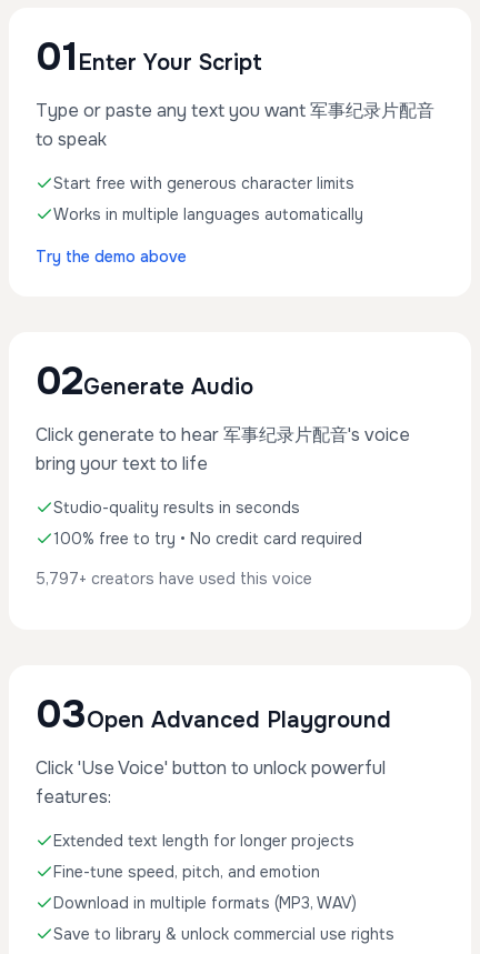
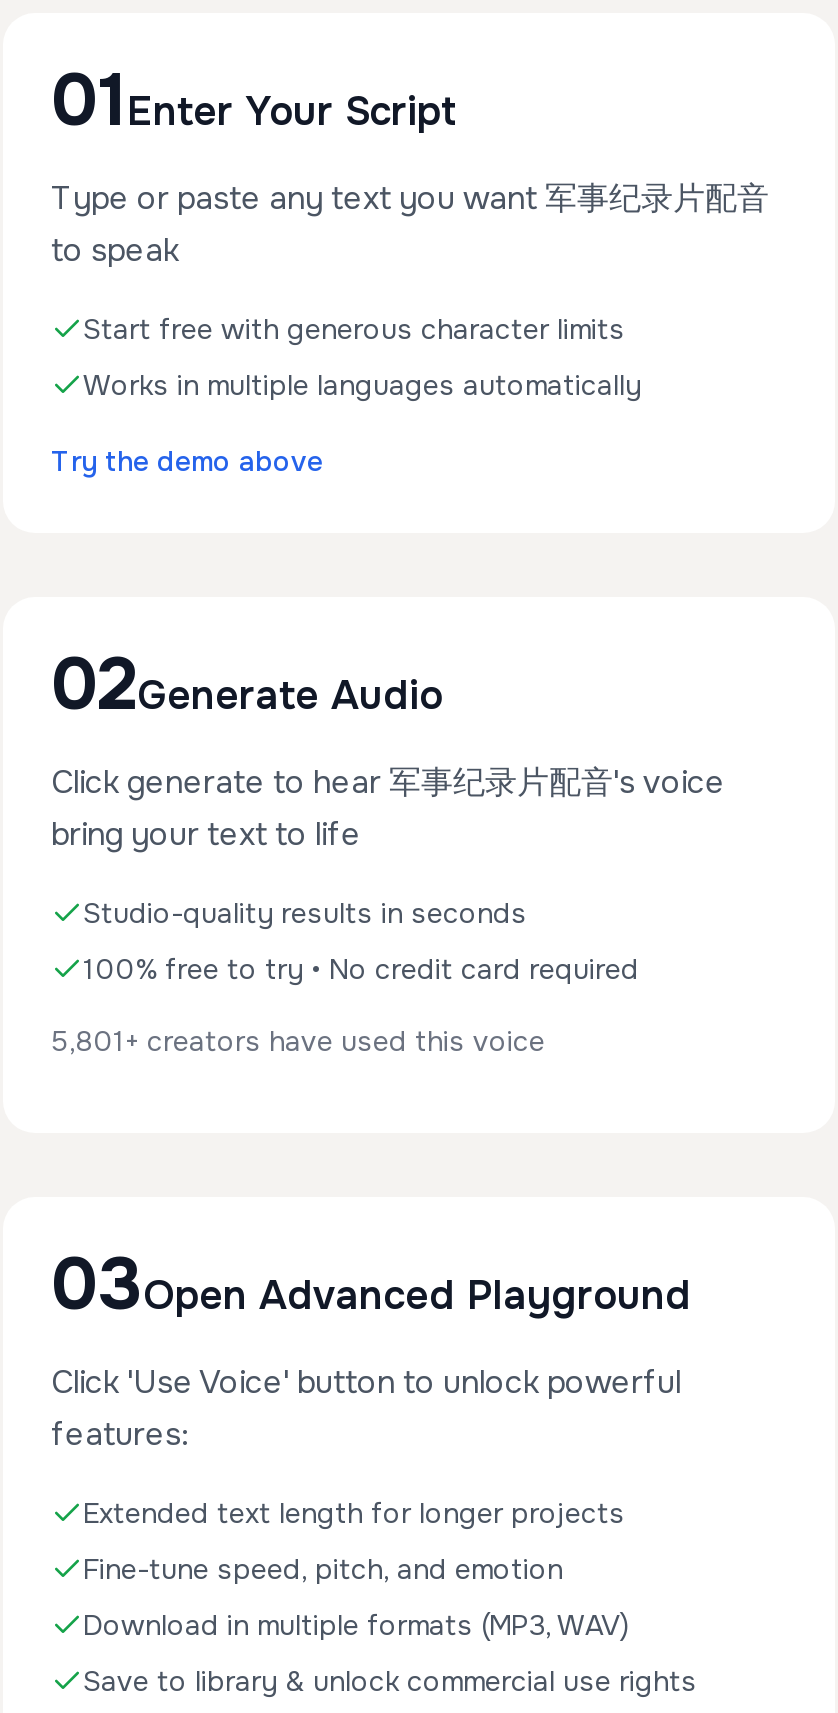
- 5,797+ creators have used this voice
+ 5,801+ creators have used this voice
